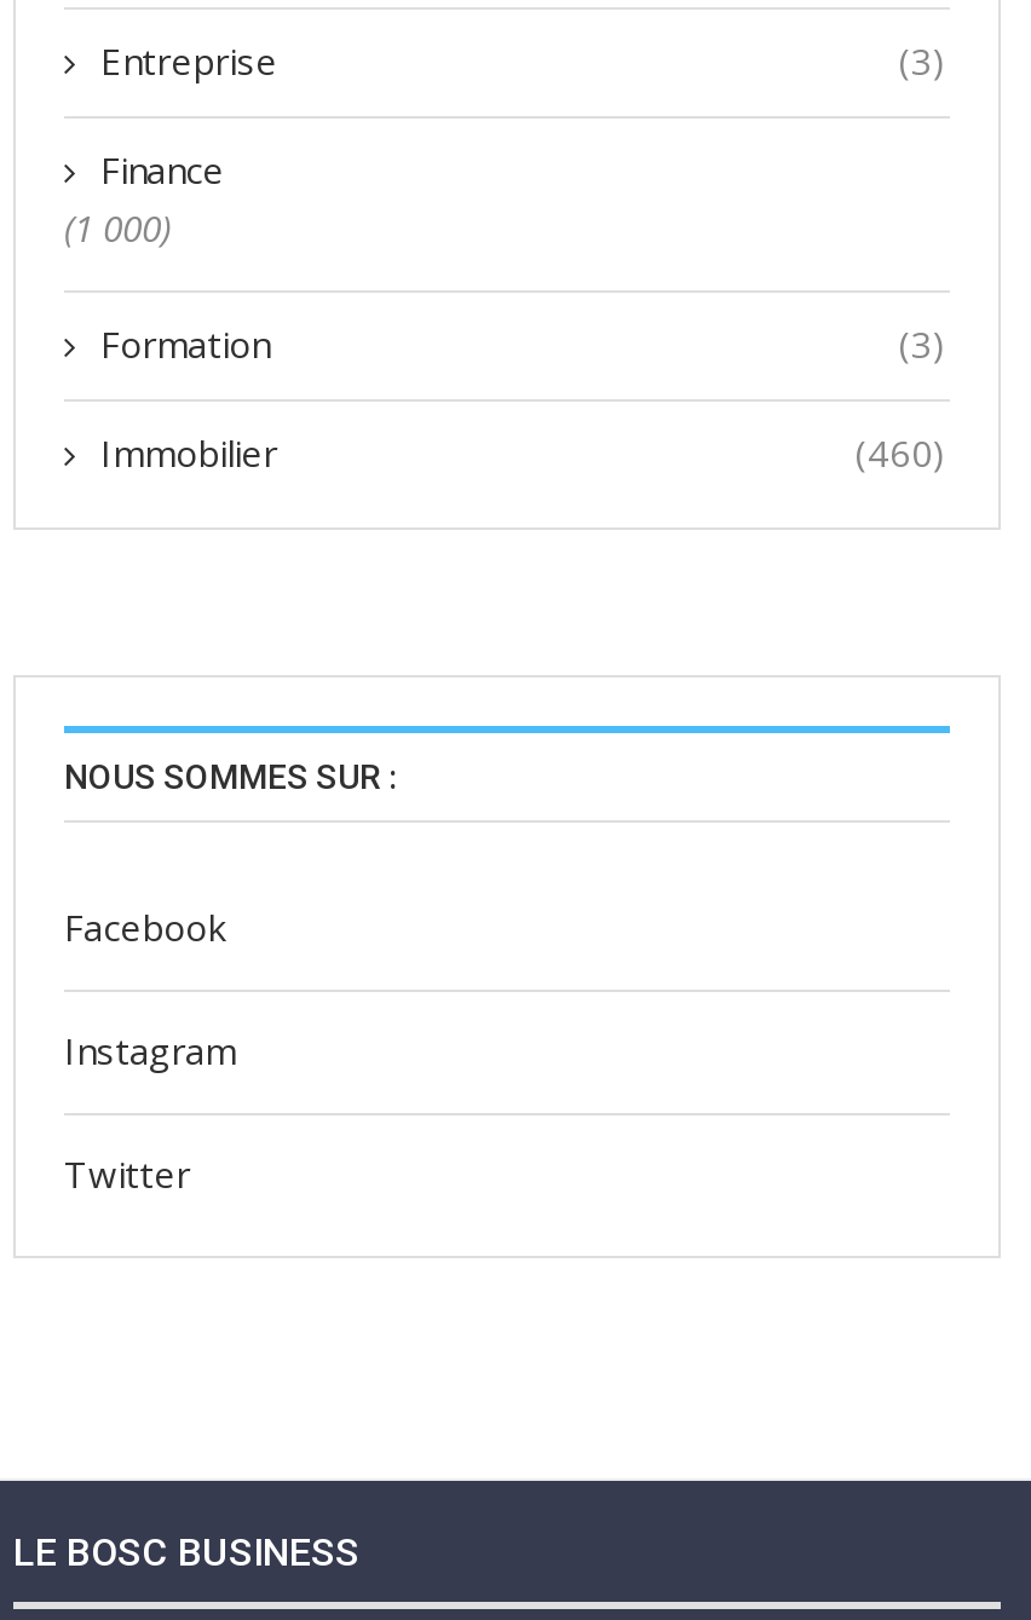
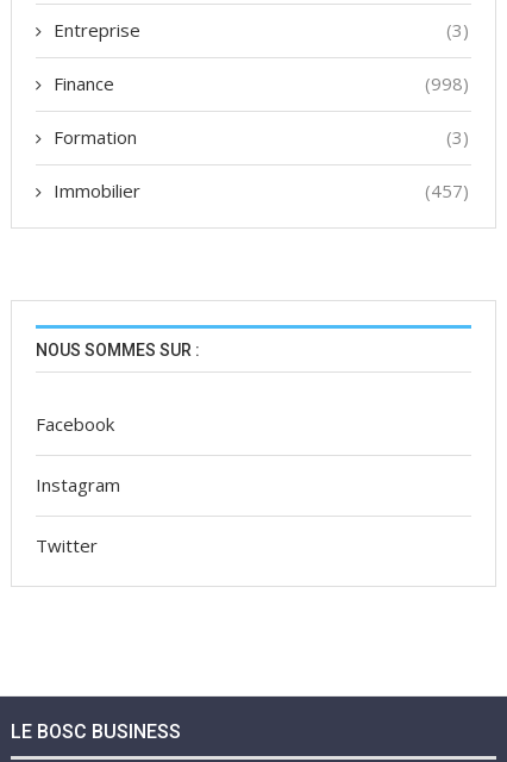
- (1 000)
+ (998)

- (460)
+ (457)
